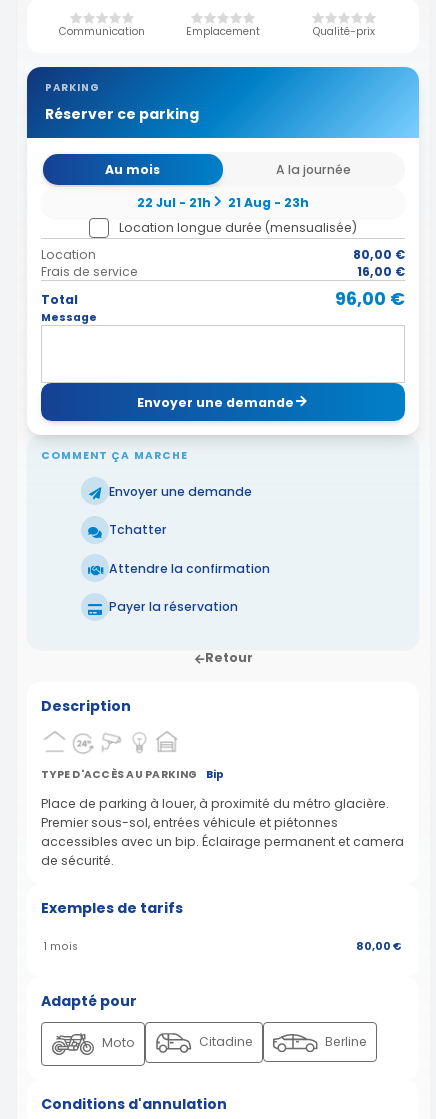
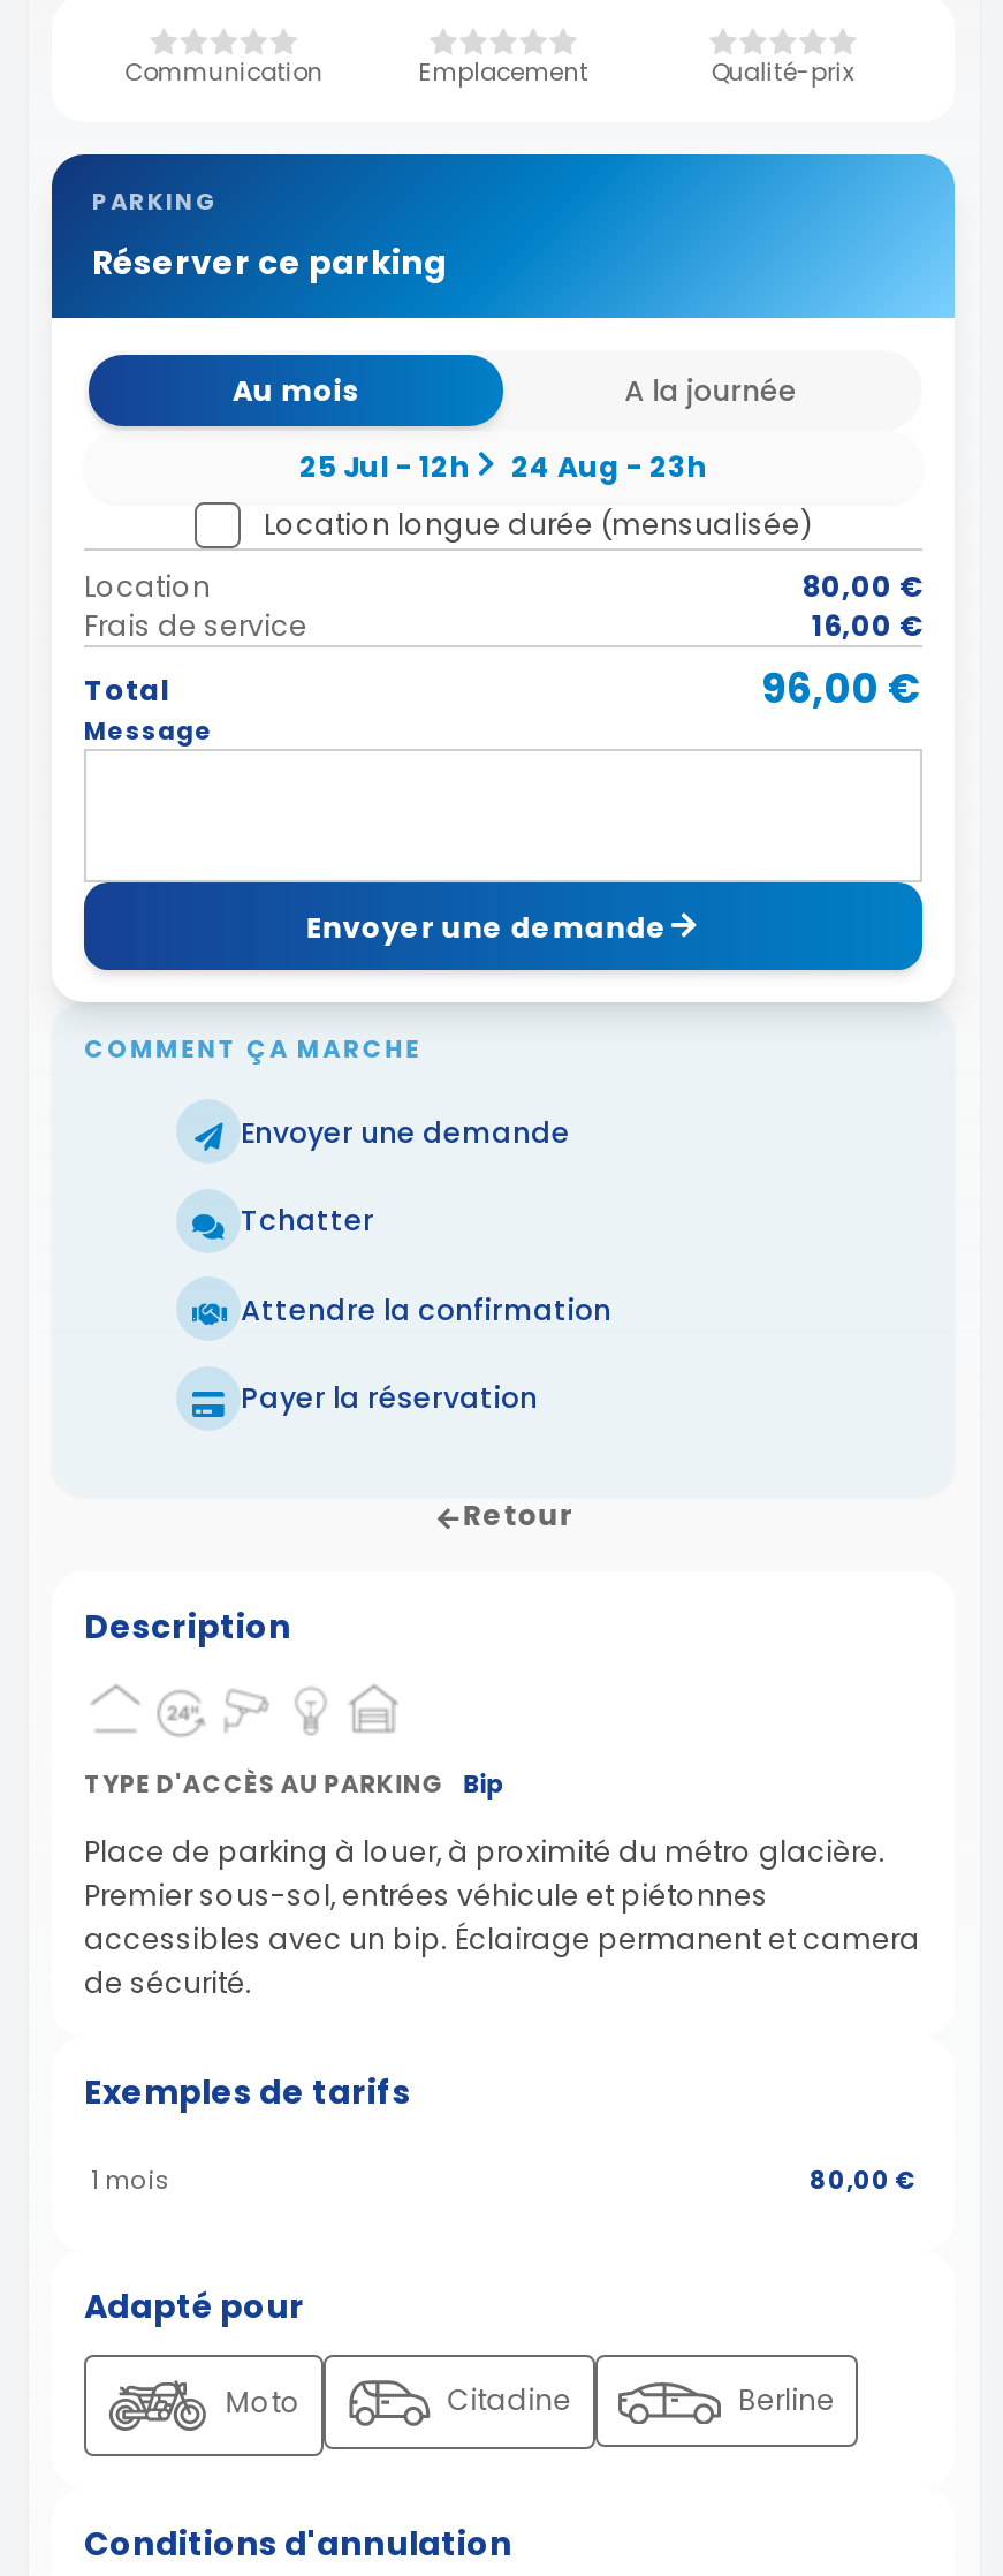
- 22 Jul - 21h
+ 25 Jul - 12h

- 21 Aug - 23h
+ 24 Aug - 23h
